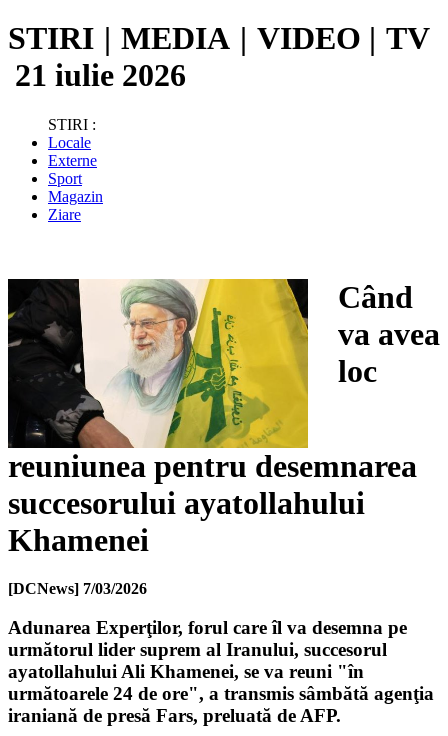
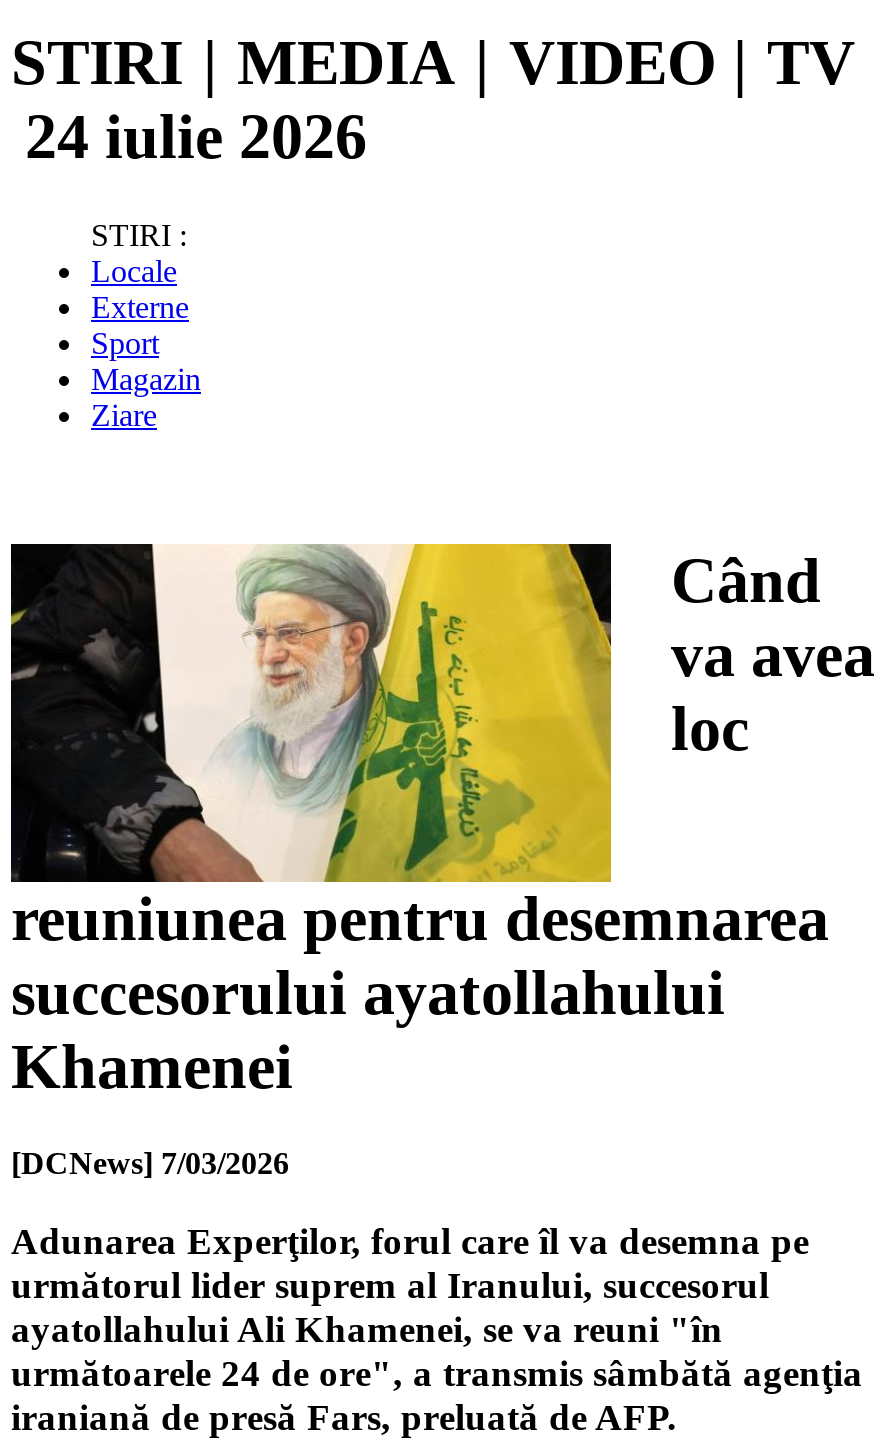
- 21 iulie 2026
+ 24 iulie 2026
